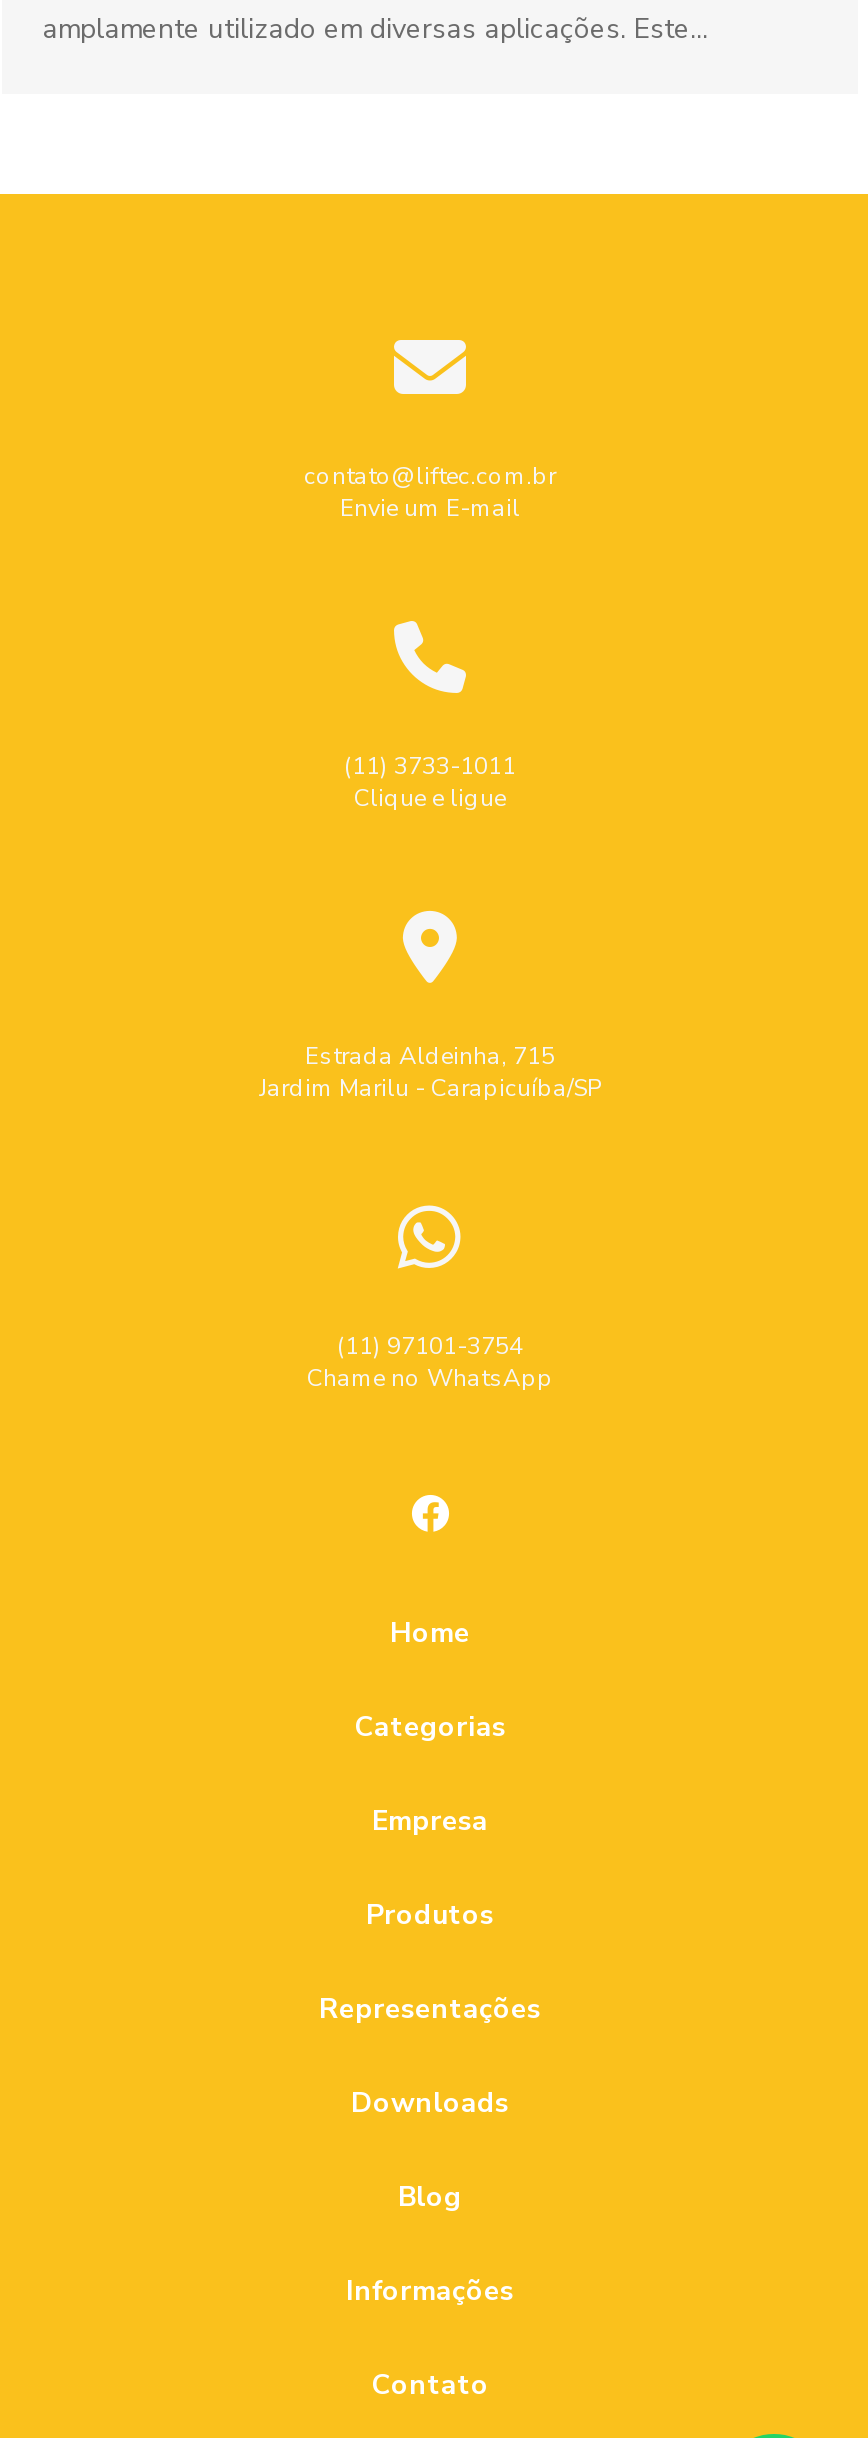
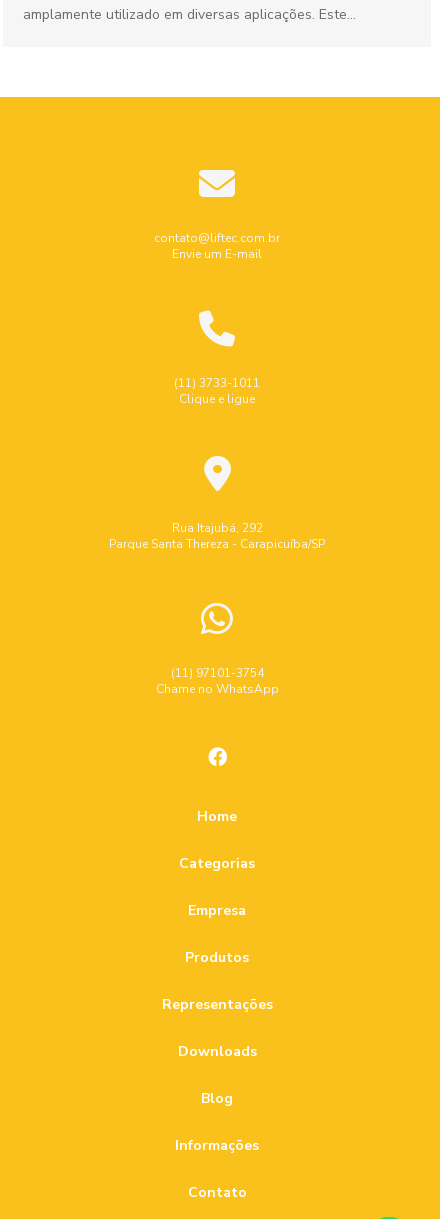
- Estrada Aldeinha, 715
- Jardim Marilu - Carapicuíba/SP
+ Rua Itajubá, 292
+ Parque Santa Thereza - Carapicuíba/SP
